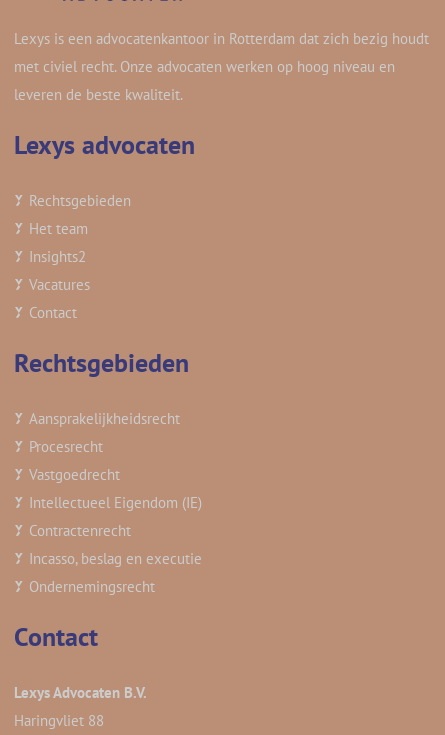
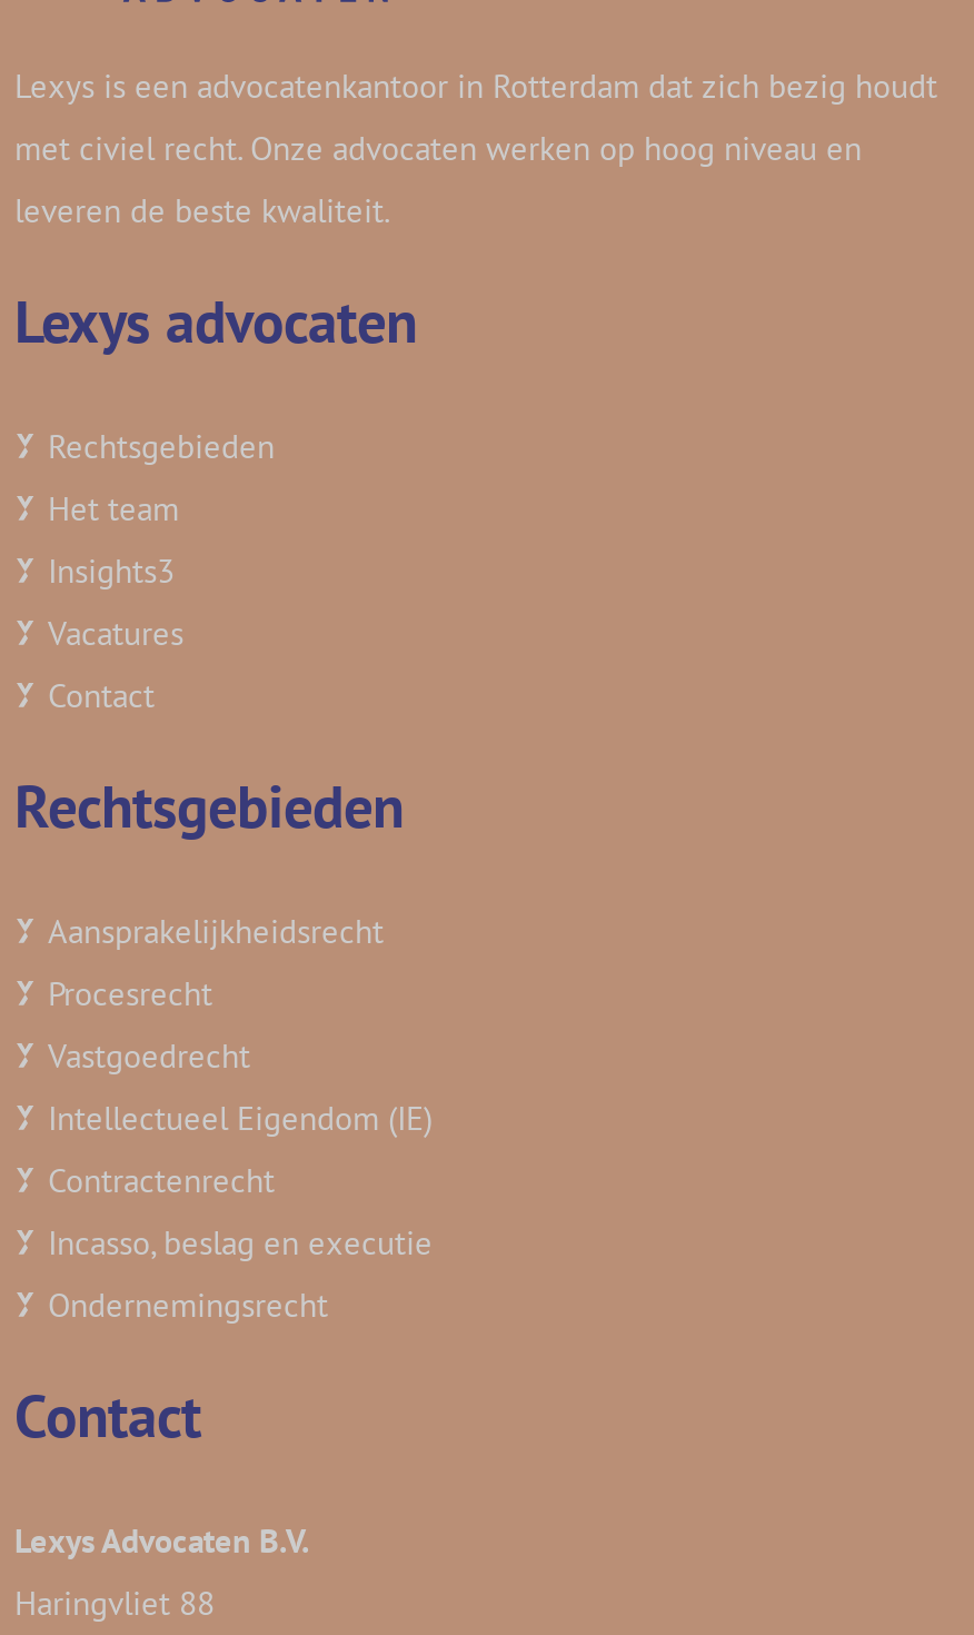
- Insights2
+ Insights3
